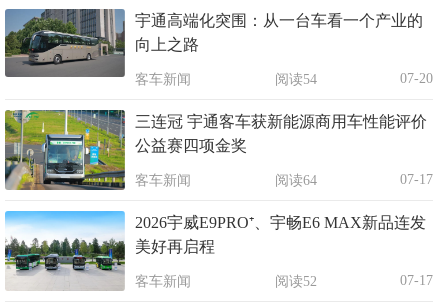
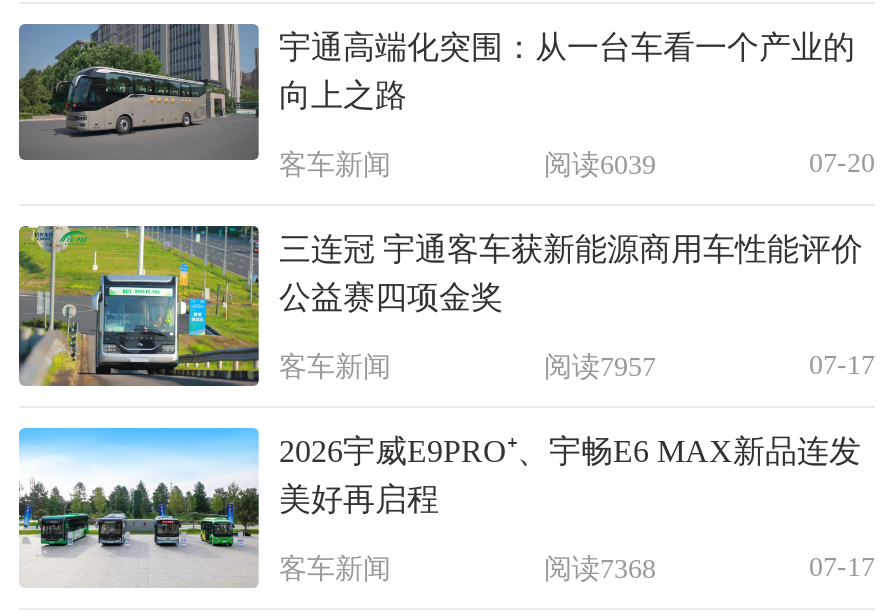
- 阅读54
+ 阅读6039

- 阅读64
+ 阅读7957

- 阅读52
+ 阅读7368
